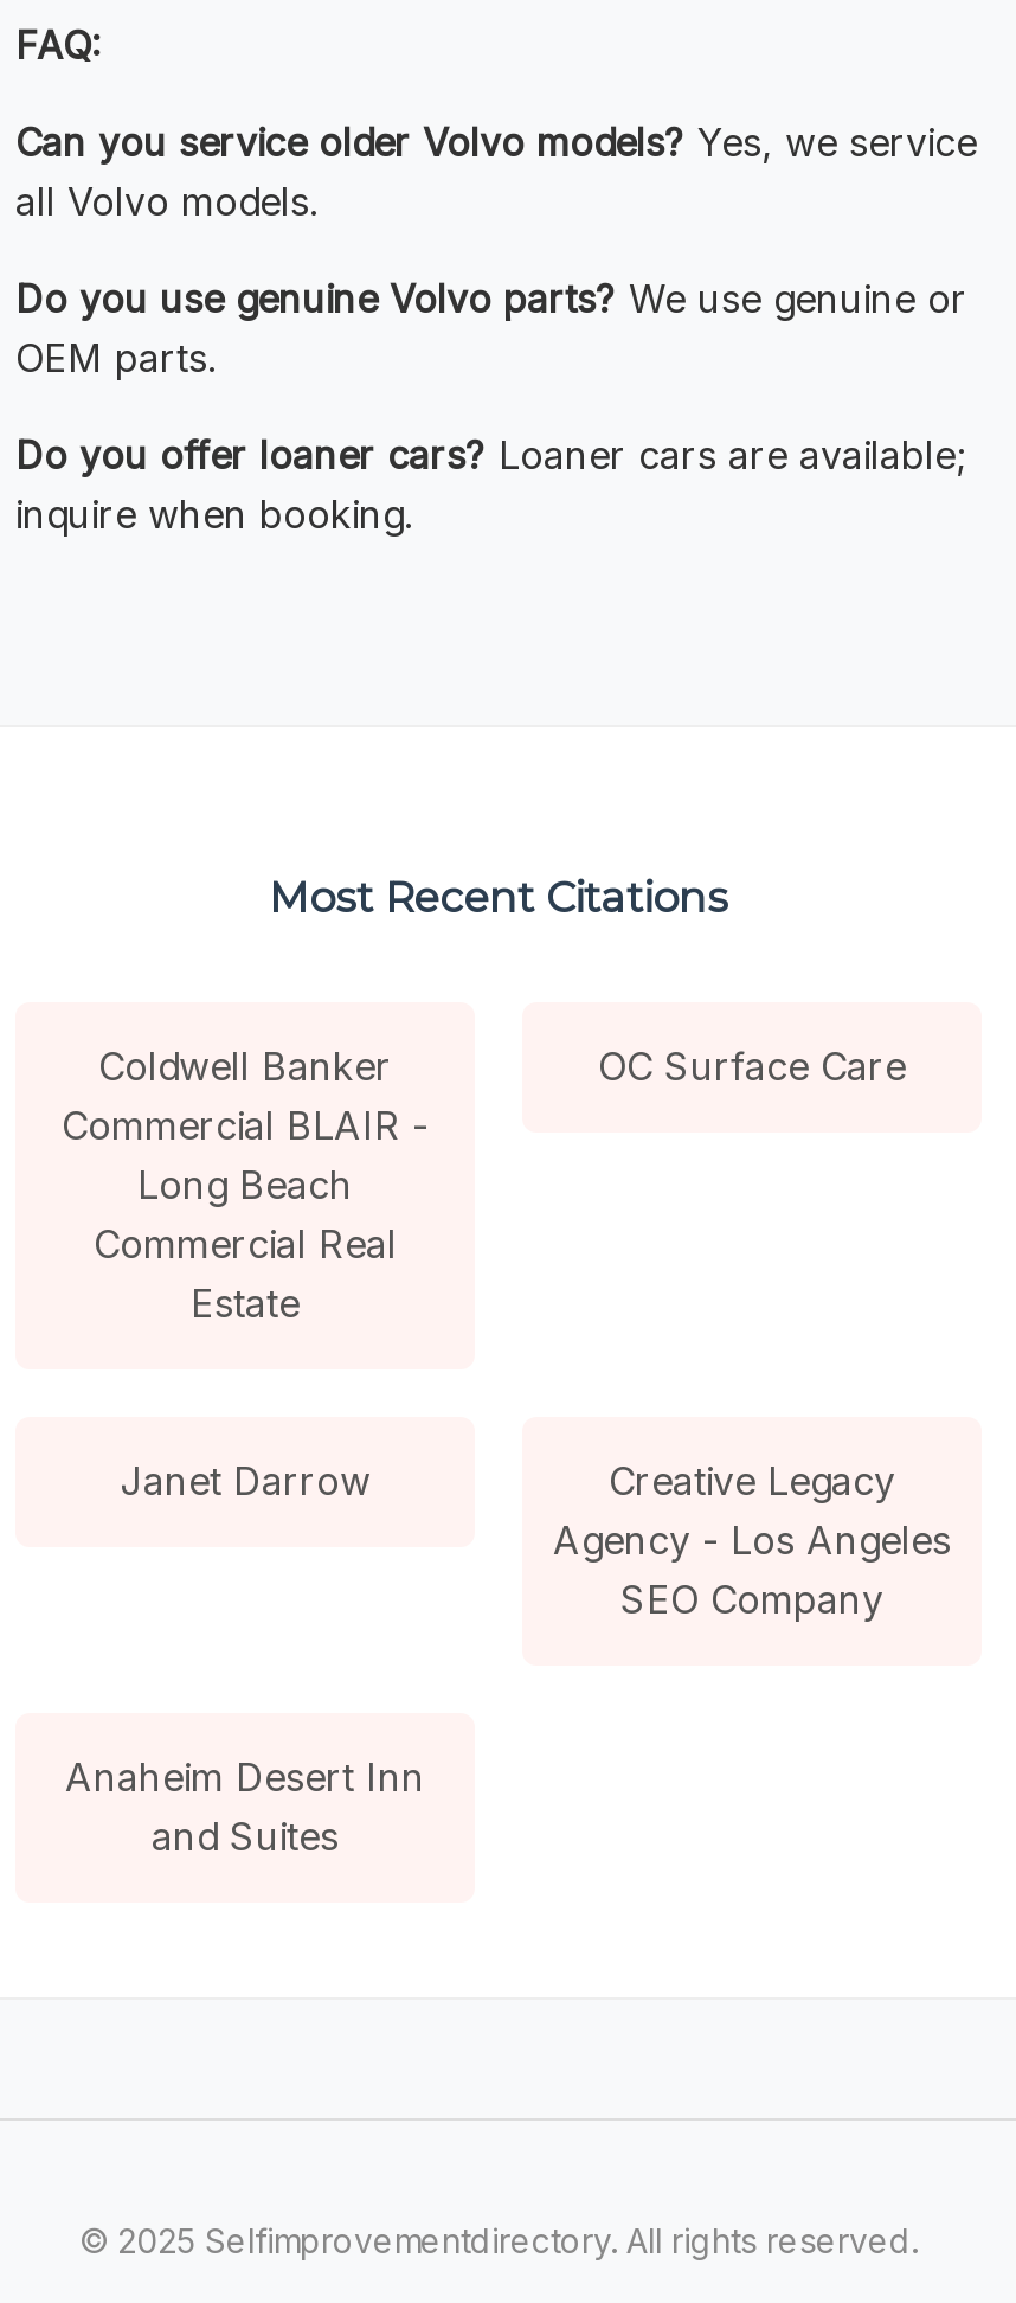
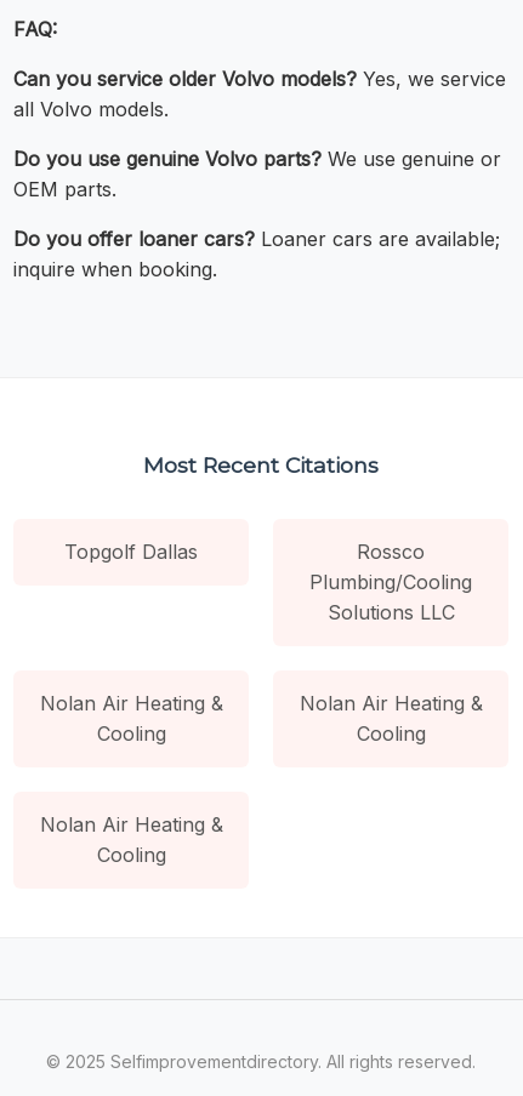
- Coldwell Banker
- Commercial BLAIR -
- Long Beach
- Commercial Real
- Estate
+ Topgolf Dallas
+ Rossco
+ Plumbing/Cooling
+ Solutions LLC

- OC Surface Care
+ Nolan Air Heating &
+ Cooling

- Janet Darrow
- Creative Legacy
- Agency - Los Angeles
- SEO Company
+ Nolan Air Heating &
+ Cooling

- Anaheim Desert Inn
- and Suites
+ Nolan Air Heating &
+ Cooling
